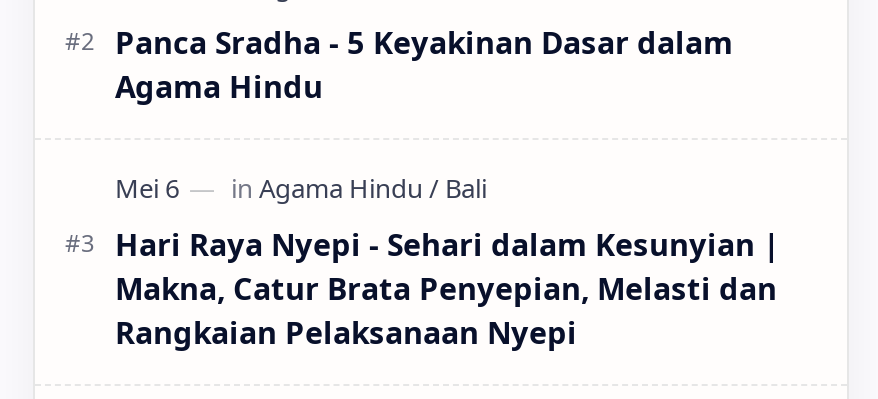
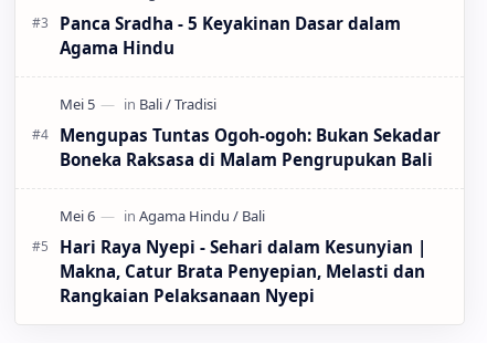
+ Mengupas Tuntas Ogoh-ogoh: Bukan Sekadar
+ Boneka Raksasa di Malam Pengrupukan Bali
